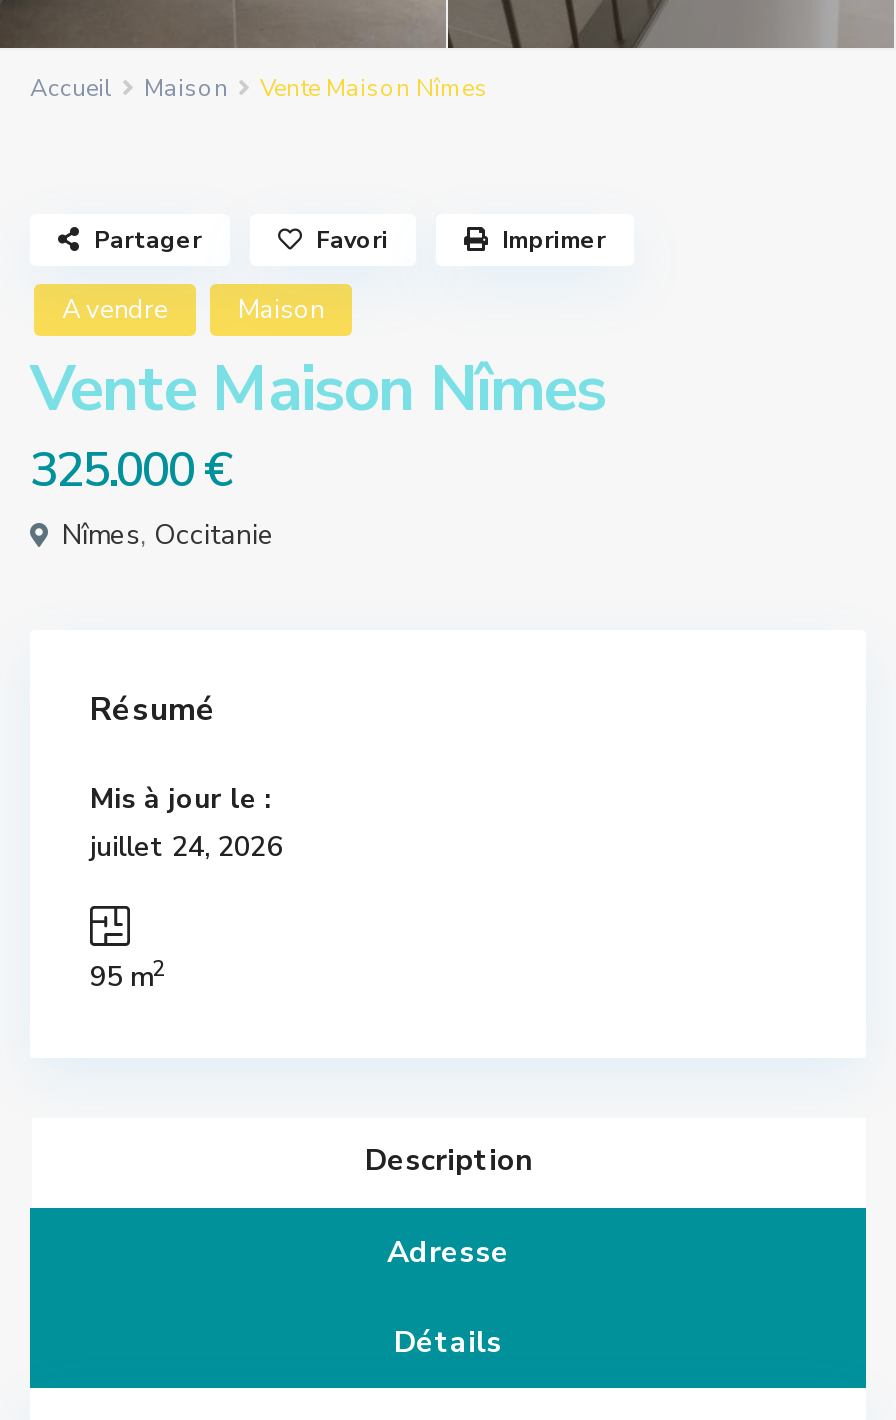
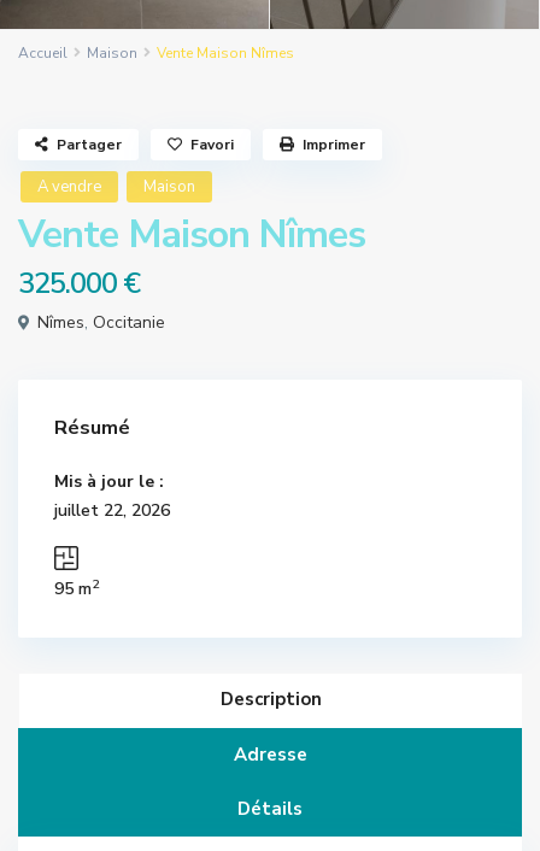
- juillet 24, 2026
+ juillet 22, 2026
